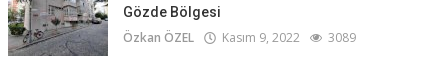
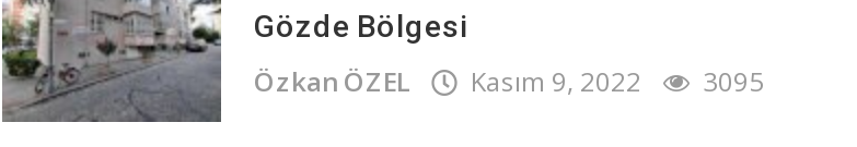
- Özkan ÖZEL Kasım 9, 2022 3089
+ Özkan ÖZEL Kasım 9, 2022 3095
